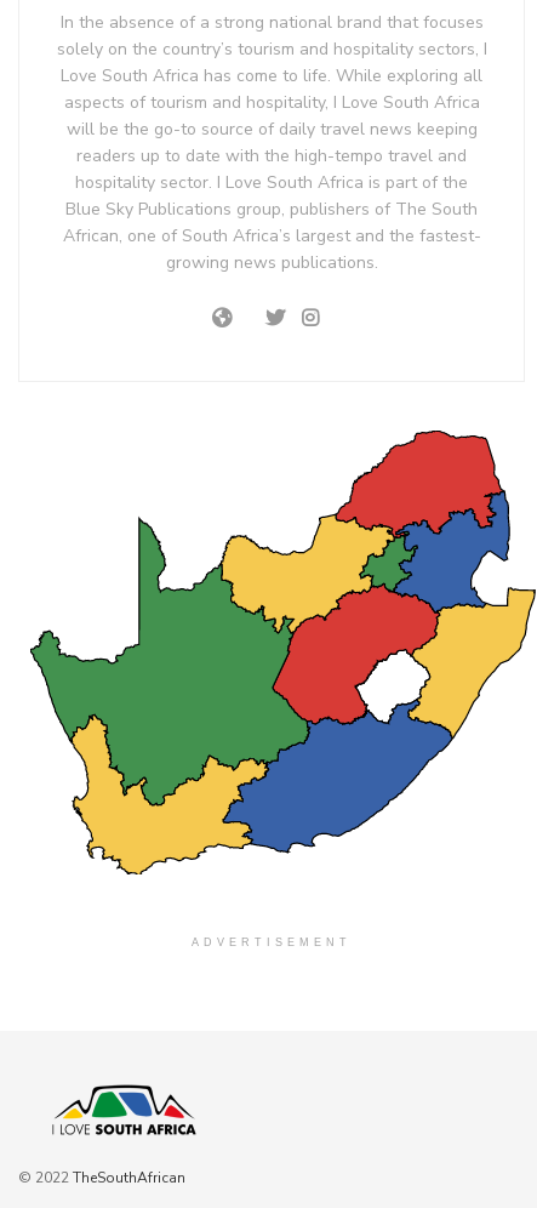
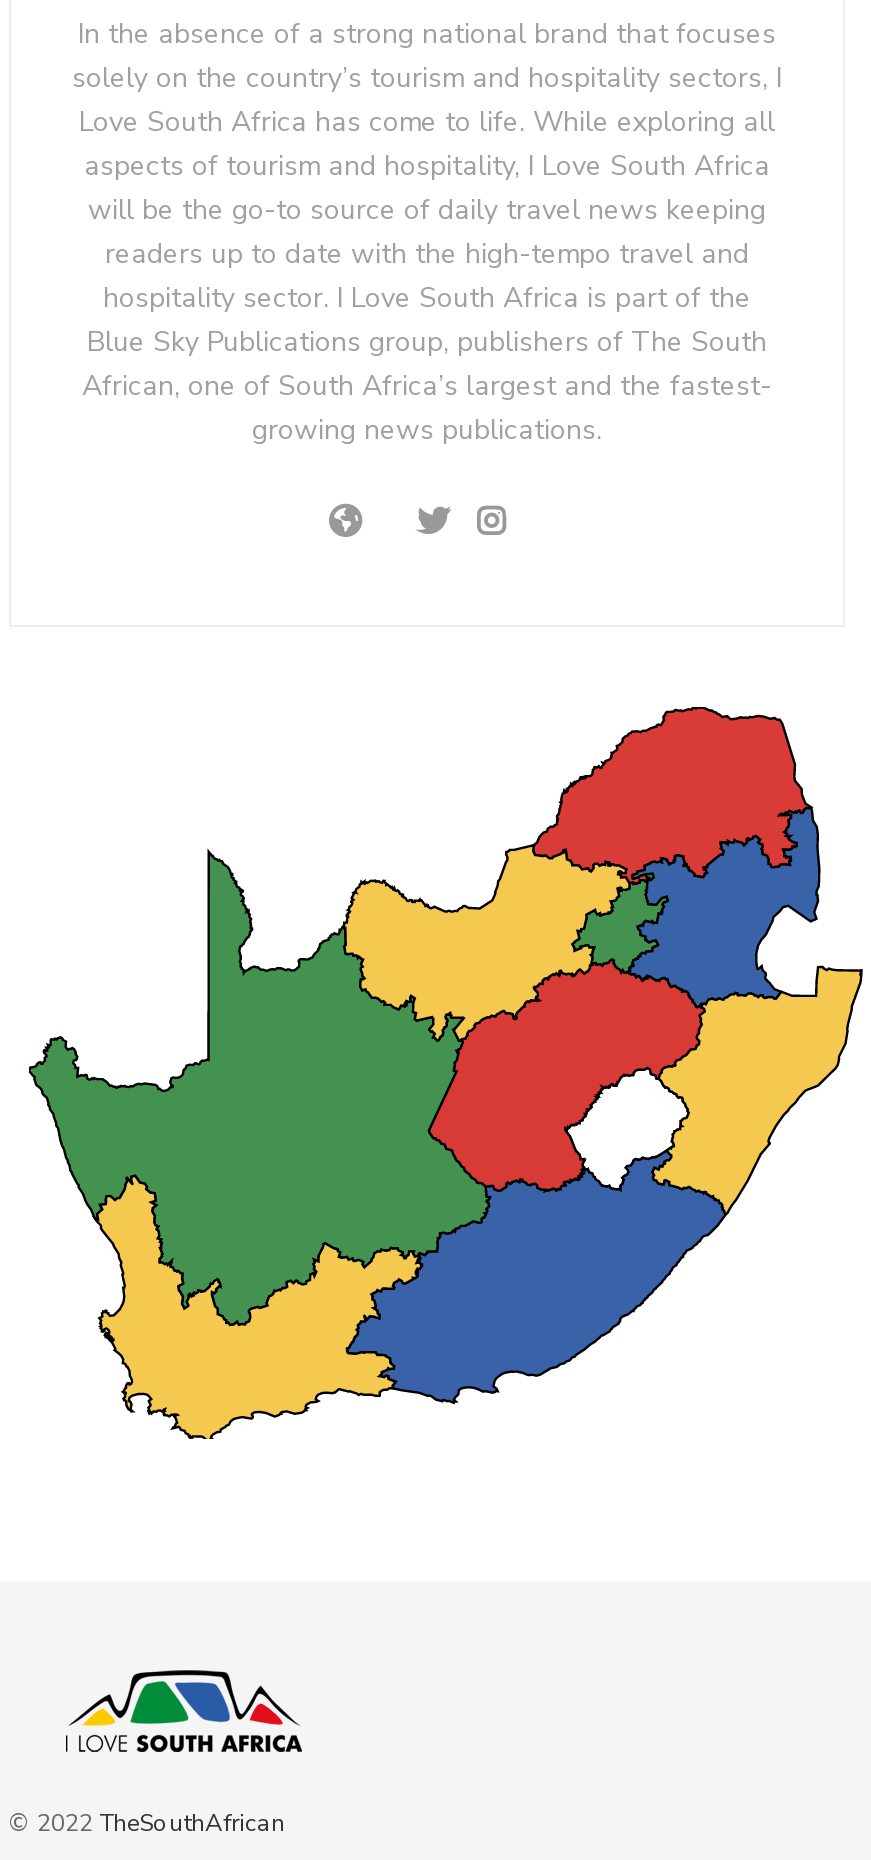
- ADVERTISEMENT
